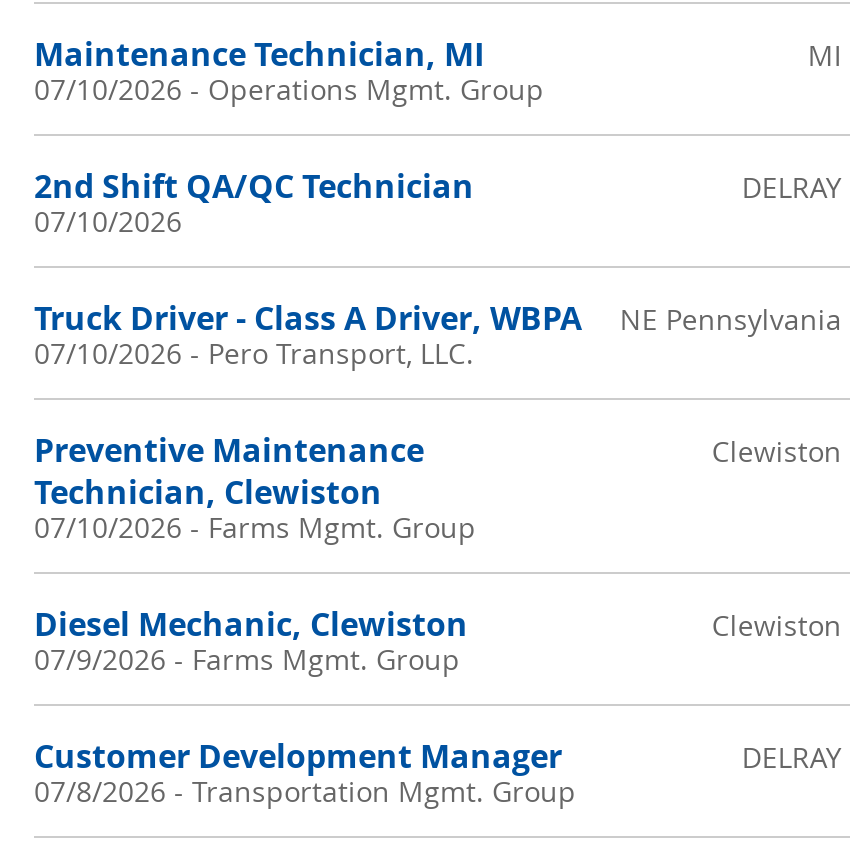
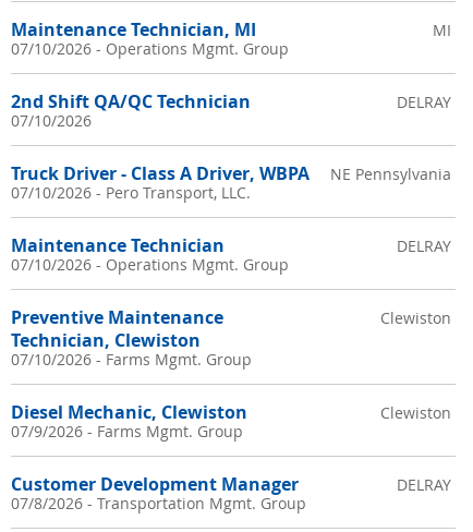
+ Maintenance Technician
+ 07/10/2026 - Operations Mgmt. Group

+ DELRAY
